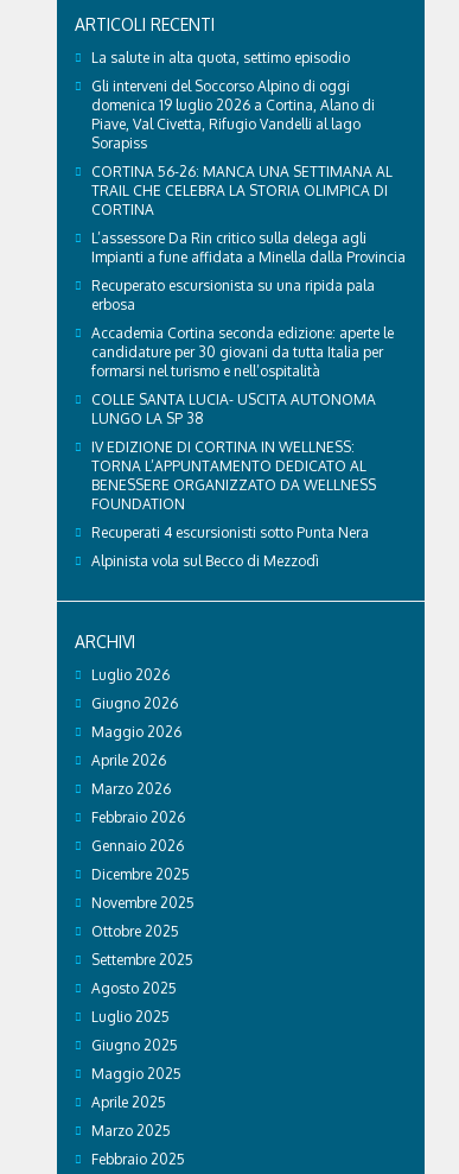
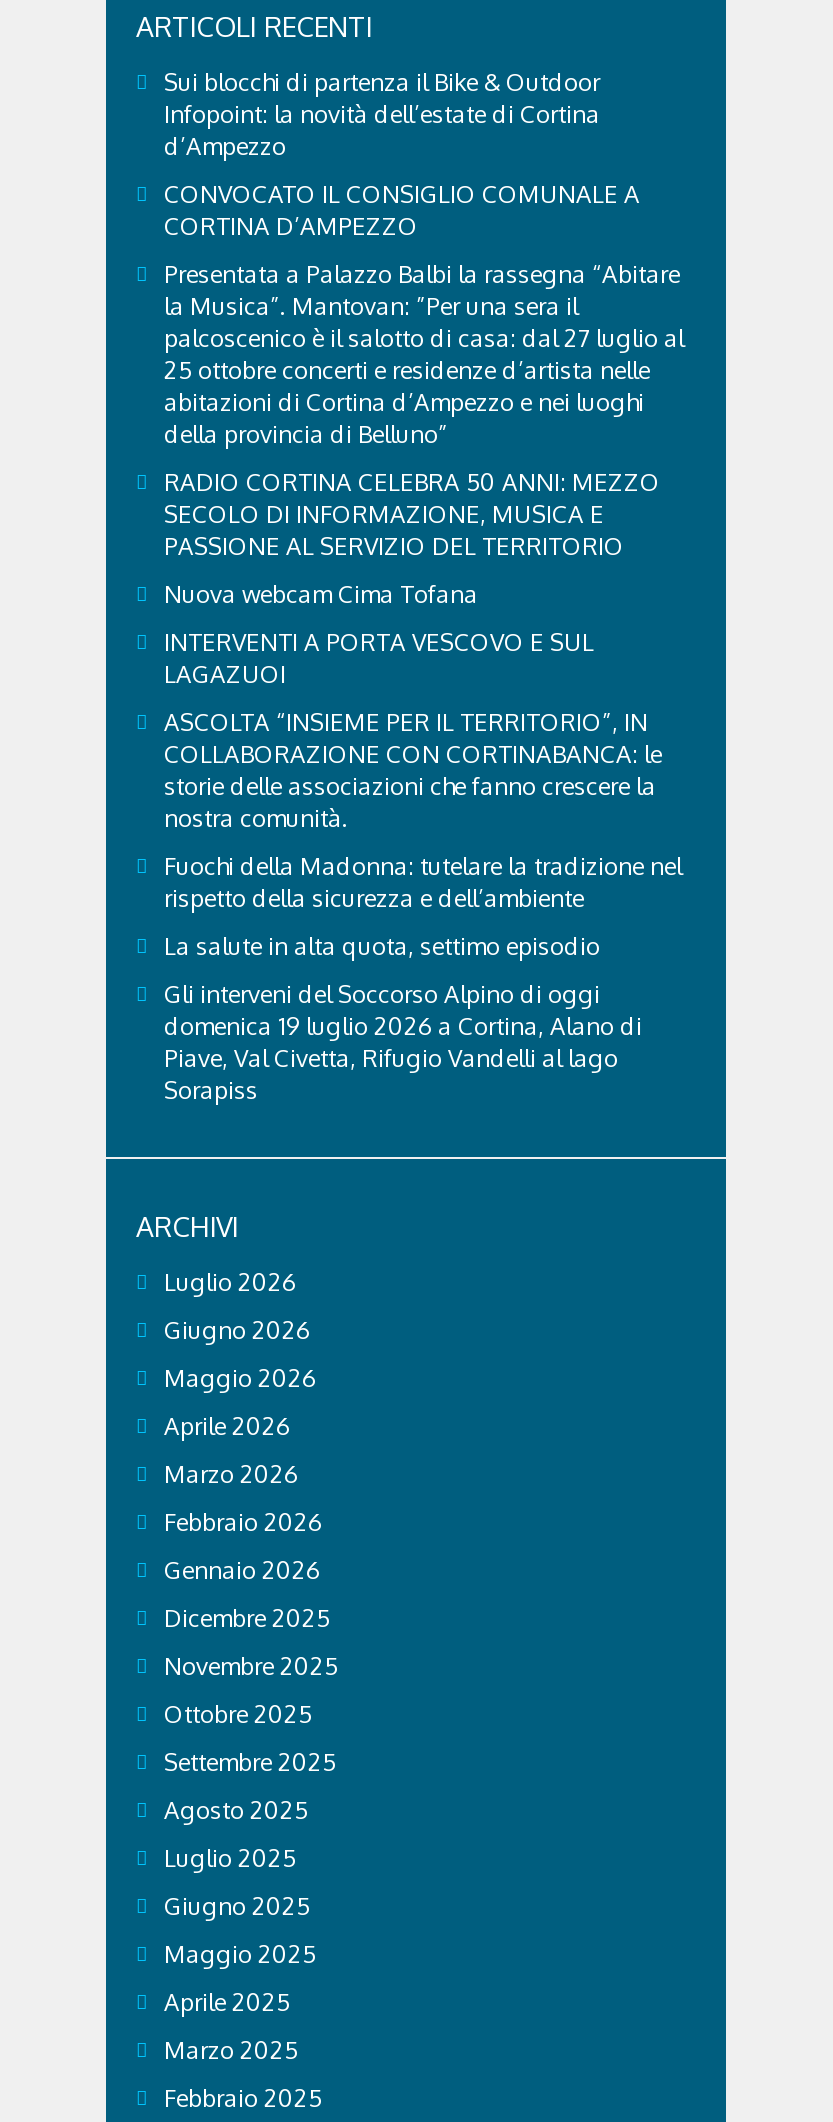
+ Sui blocchi di partenza il Bike & Outdoor
+ Infopoint: la novità dell’estate di Cortina
+ d’Ampezzo
+ CONVOCATO IL CONSIGLIO COMUNALE A
+ CORTINA D’AMPEZZO
+ Presentata a Palazzo Balbi la rassegna “Abitare
+ la Musica”. Mantovan: ”Per una sera il
+ palcoscenico è il salotto di casa: dal 27 luglio al
+ 25 ottobre concerti e residenze d’artista nelle
+ abitazioni di Cortina d’Ampezzo e nei luoghi
+ della provincia di Belluno”
+ RADIO CORTINA CELEBRA 50 ANNI: MEZZO
+ SECOLO DI INFORMAZIONE, MUSICA E
+ PASSIONE AL SERVIZIO DEL TERRITORIO
+ Nuova webcam Cima Tofana
+ INTERVENTI A PORTA VESCOVO E SUL
+ LAGAZUOI
+ ASCOLTA “INSIEME PER IL TERRITORIO”, IN
+ COLLABORAZIONE CON CORTINABANCA: le
+ storie delle associazioni che fanno crescere la
+ nostra comunità.
+ Fuochi della Madonna: tutelare la tradizione nel
+ rispetto della sicurezza e dell’ambiente

moved down: La salute in alta quota, settimo episodio | Gli interveni del Soccorso Alpino di oggi | domenica 19 luglio 2026 a Cortina, Alano di | Piave, Val Civetta, Rifugio Vandelli al lago | Sorapiss

- CORTINA 56-26: MANCA UNA SETTIMANA AL
- TRAIL CHE CELEBRA LA STORIA OLIMPICA DI
- CORTINA
- L’assessore Da Rin critico sulla delega agli
- Impianti a fune affidata a Minella dalla Provincia
- Recuperato escursionista su una ripida pala
- erbosa
- Accademia Cortina seconda edizione: aperte le
- candidature per 30 giovani da tutta Italia per
- formarsi nel turismo e nell’ospitalità
- COLLE SANTA LUCIA- USCITA AUTONOMA
- LUNGO LA SP 38
- IV EDIZIONE DI CORTINA IN WELLNESS:
- TORNA L’APPUNTAMENTO DEDICATO AL
- BENESSERE ORGANIZZATO DA WELLNESS
- FOUNDATION
- Recuperati 4 escursionisti sotto Punta Nera
- Alpinista vola sul Becco di Mezzodì
